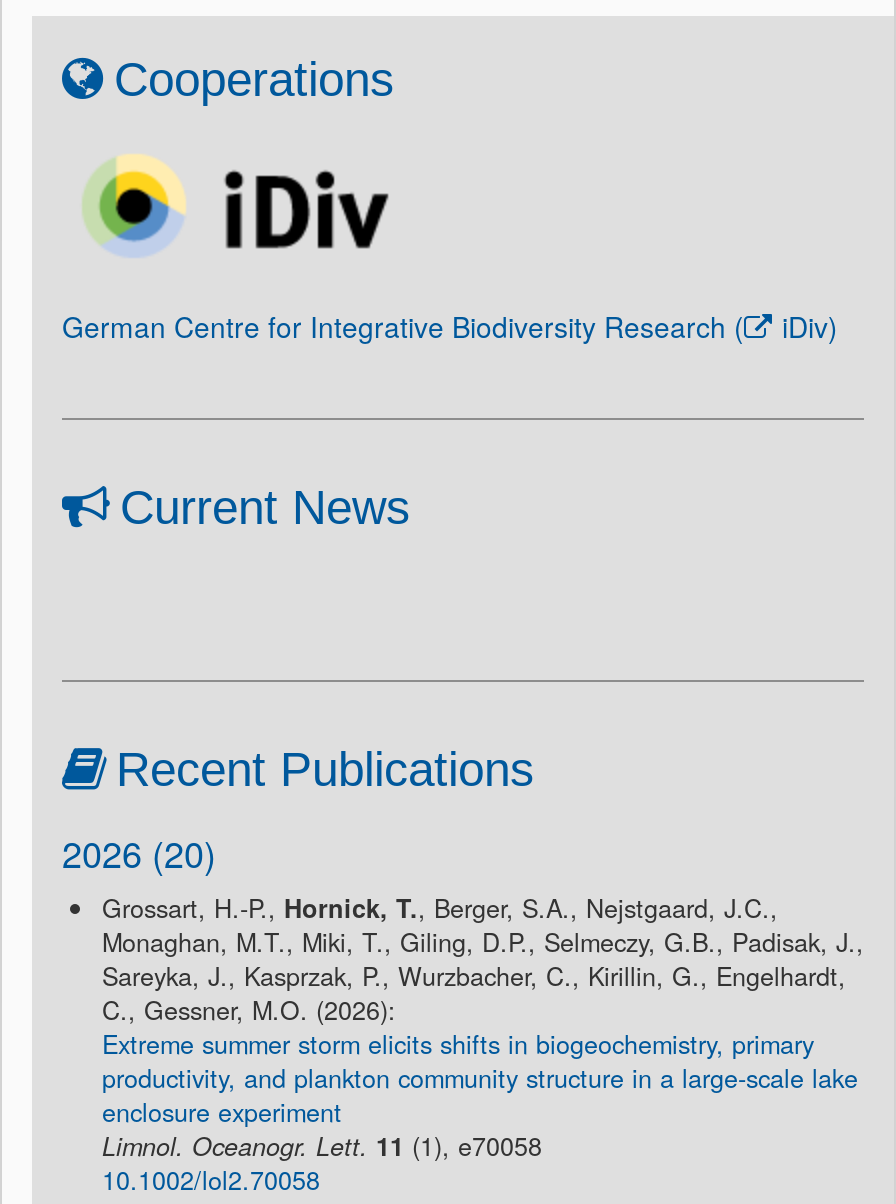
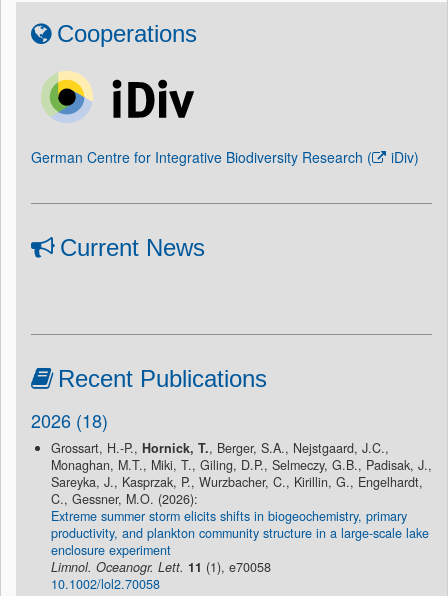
- 2026 (20)
+ 2026 (18)
